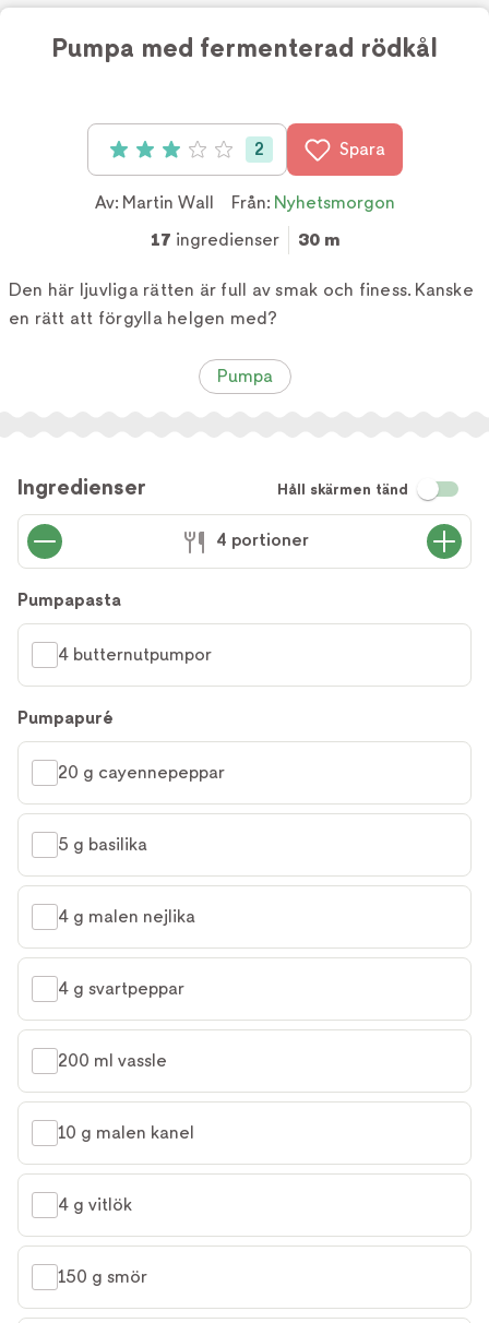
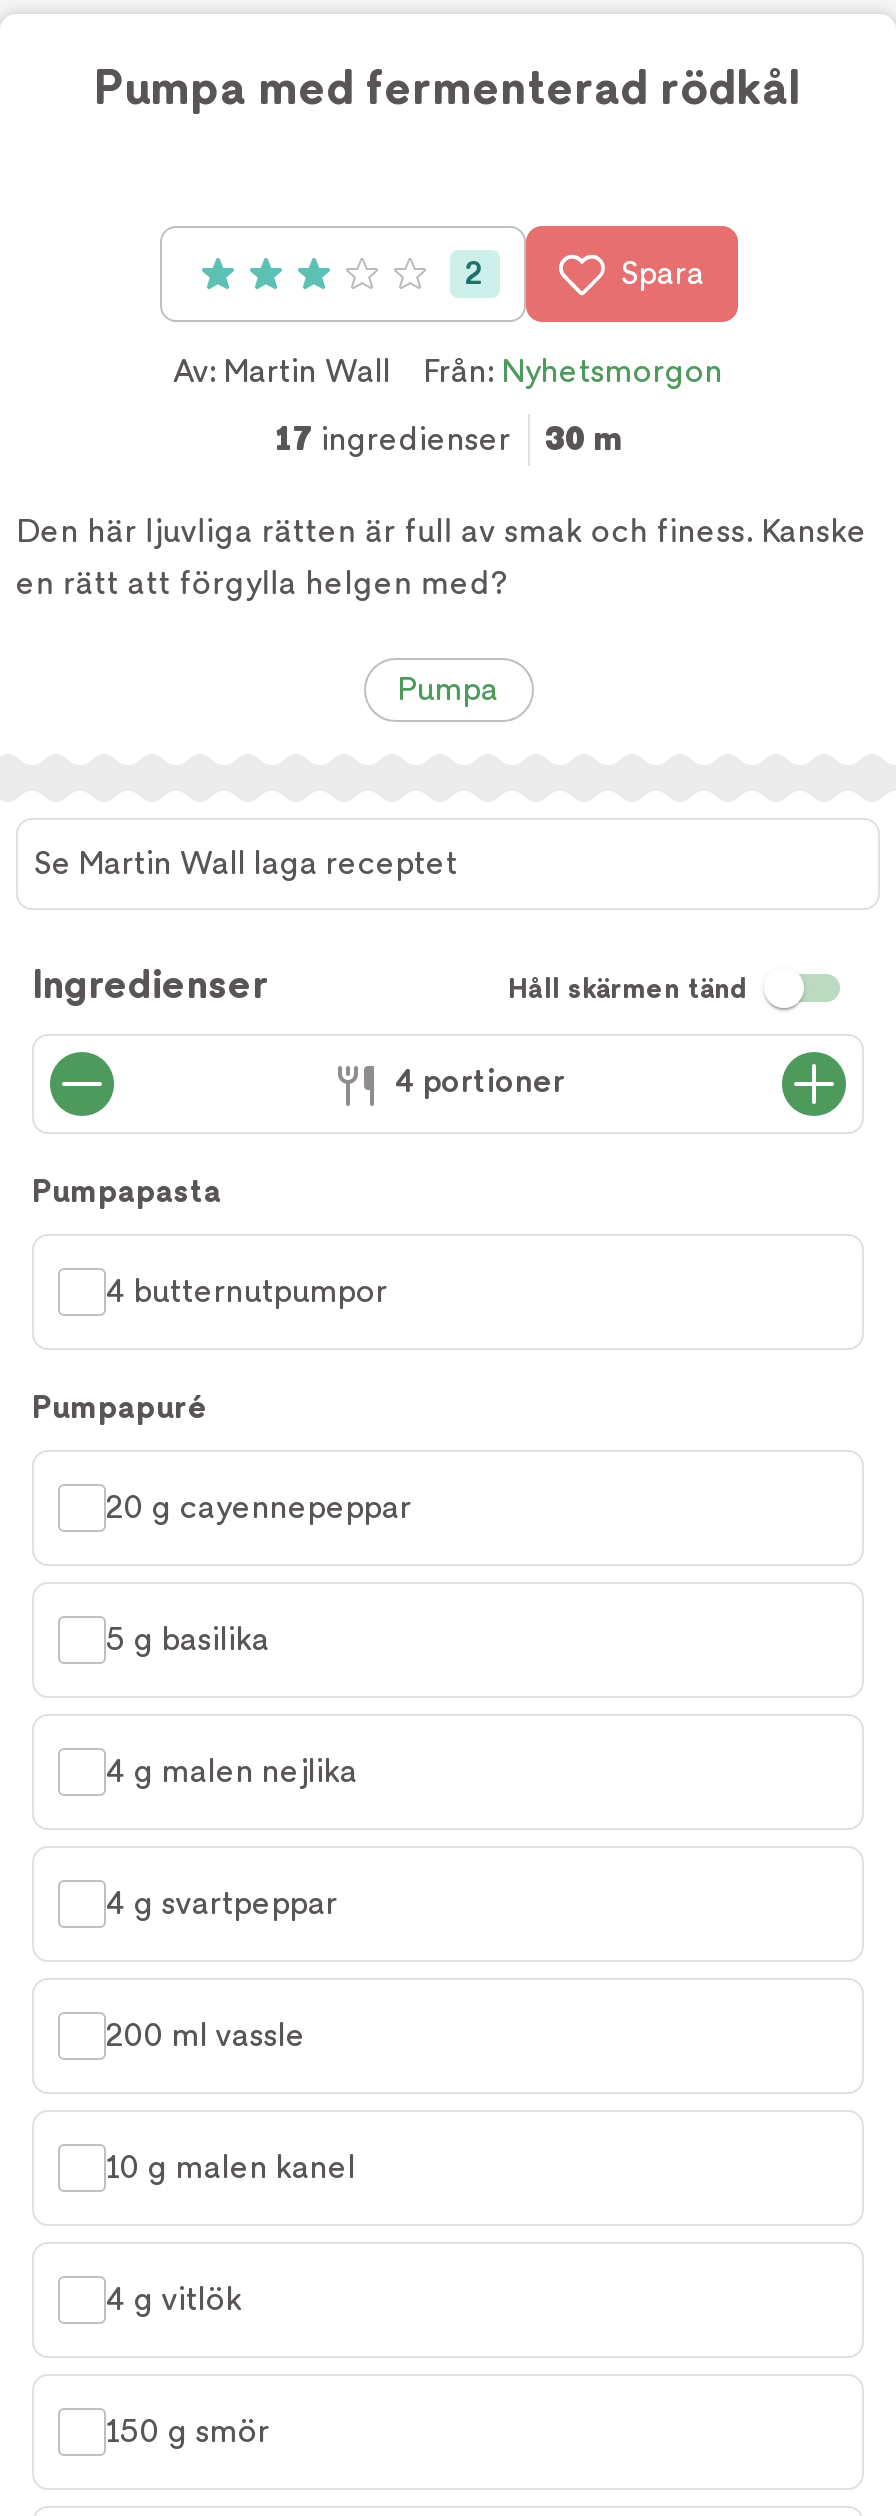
+ Se Martin Wall laga receptet
